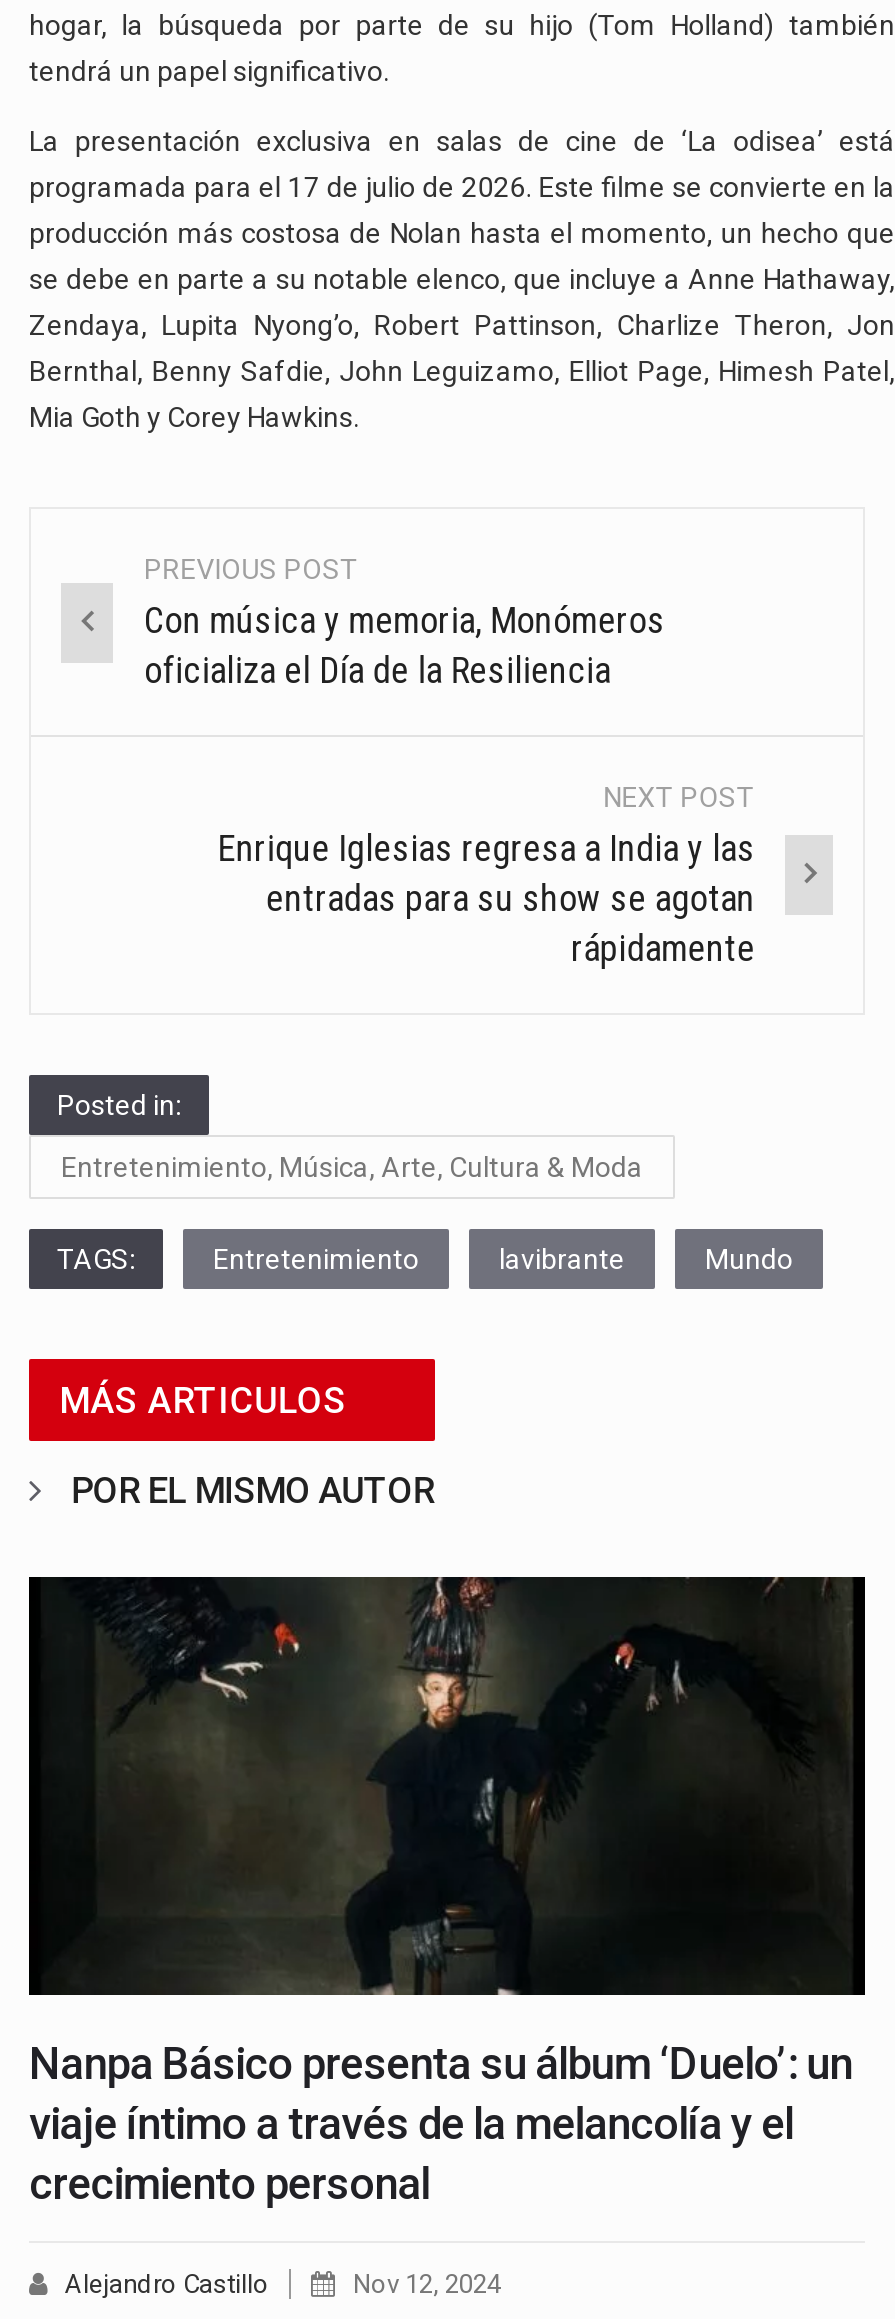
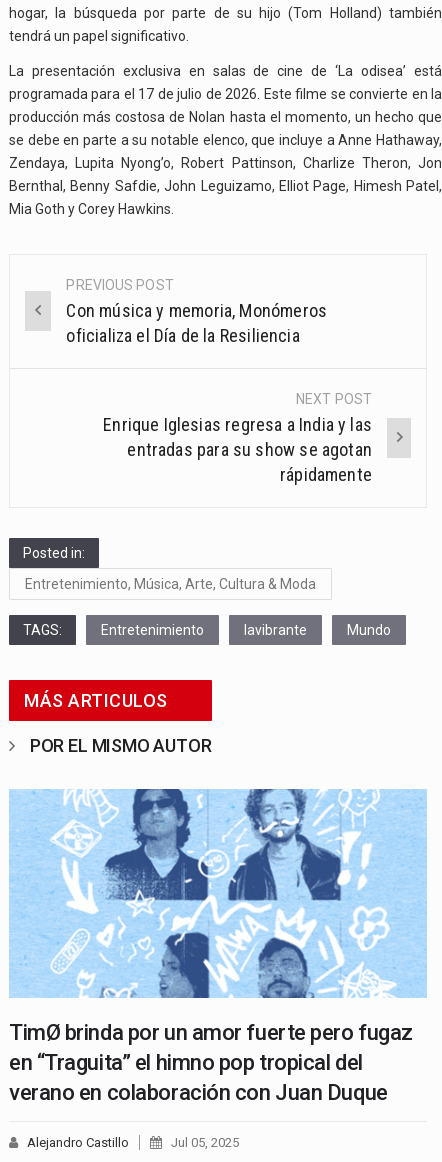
- [image]
- Nanpa Básico presenta su álbum ‘Duelo’: un
- viaje íntimo a través de la melancolía y el
- crecimiento personal
+ [image]
+ TimØ brinda por un amor fuerte pero fugaz
+ en “Traguita” el himno pop tropical del
+ verano en colaboración con Juan Duque

- Nov 12, 2024
+ Jul 05, 2025
